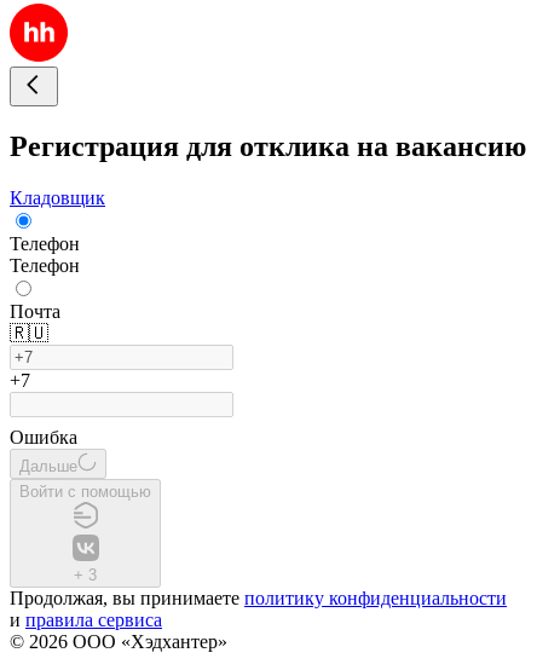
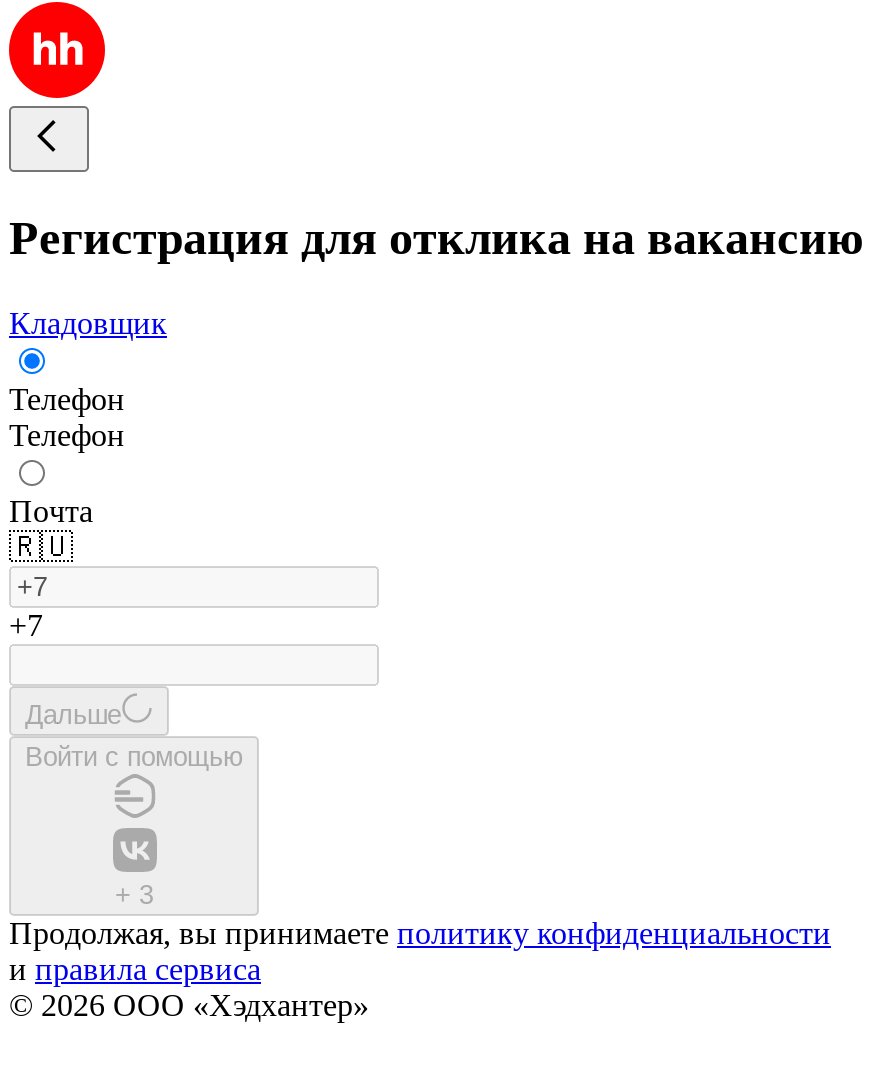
- Ошибка
